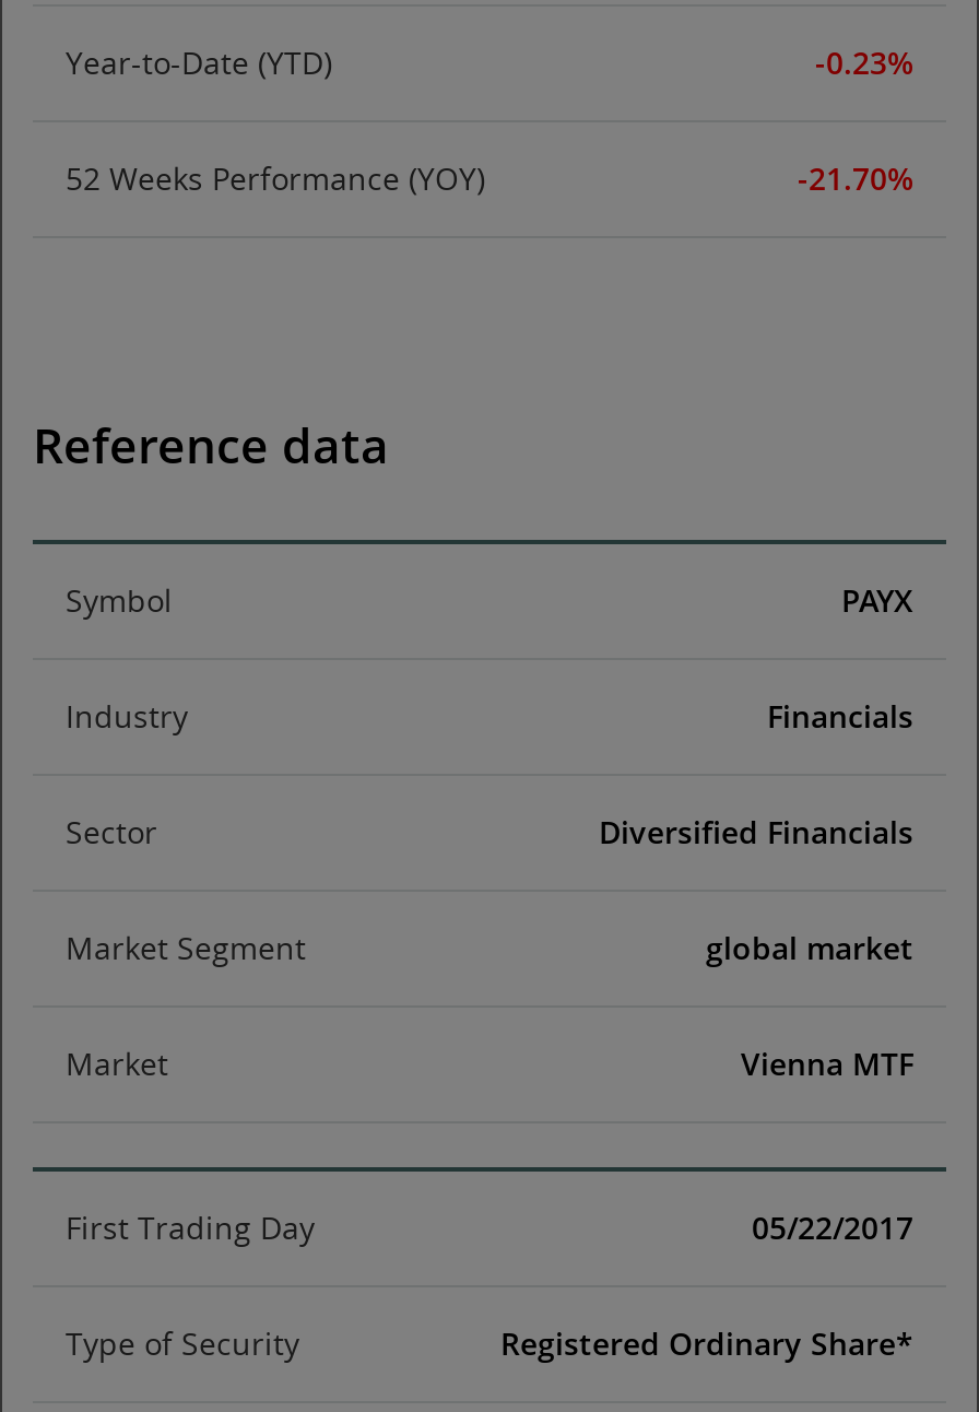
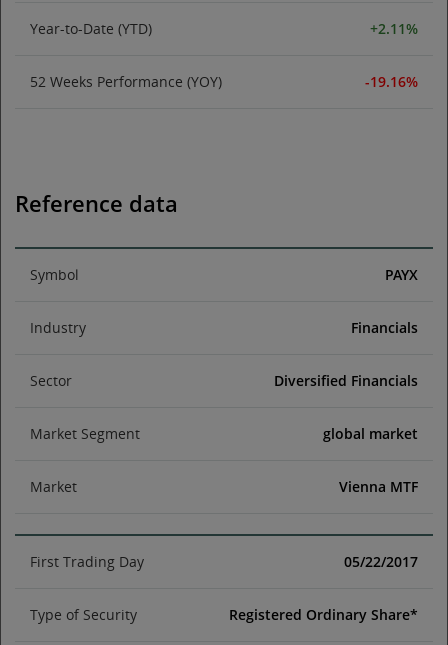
- -0.23%
+ +2.11%

- -21.70%
+ -19.16%
